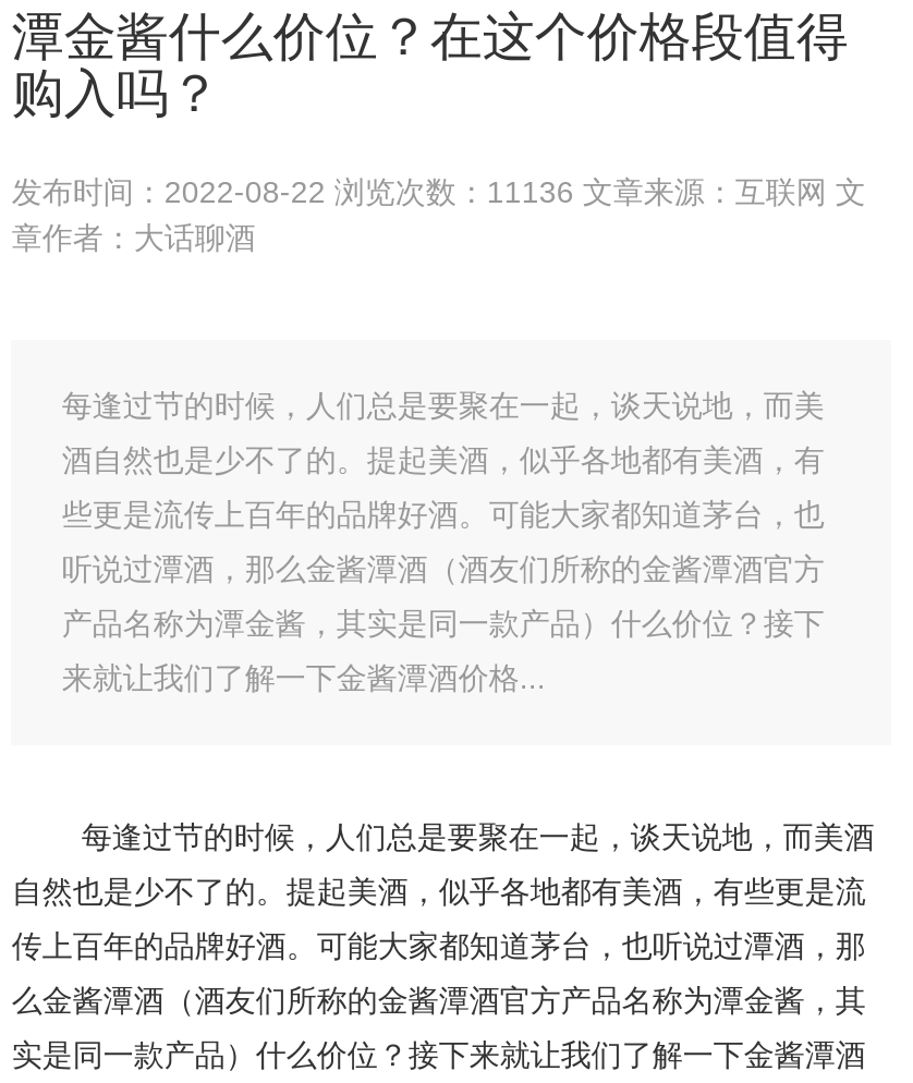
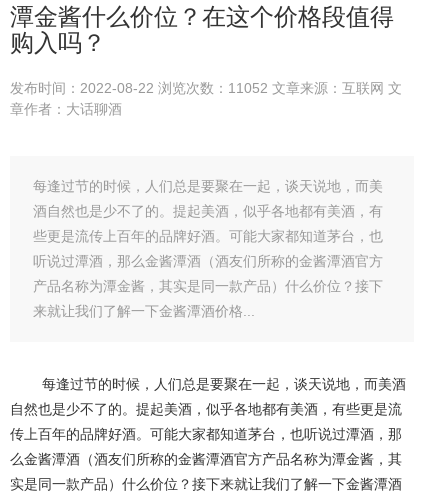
- 发布时间：2022-08-22 浏览次数：11136 文章来源：互联网 文
+ 发布时间：2022-08-22 浏览次数：11052 文章来源：互联网 文
